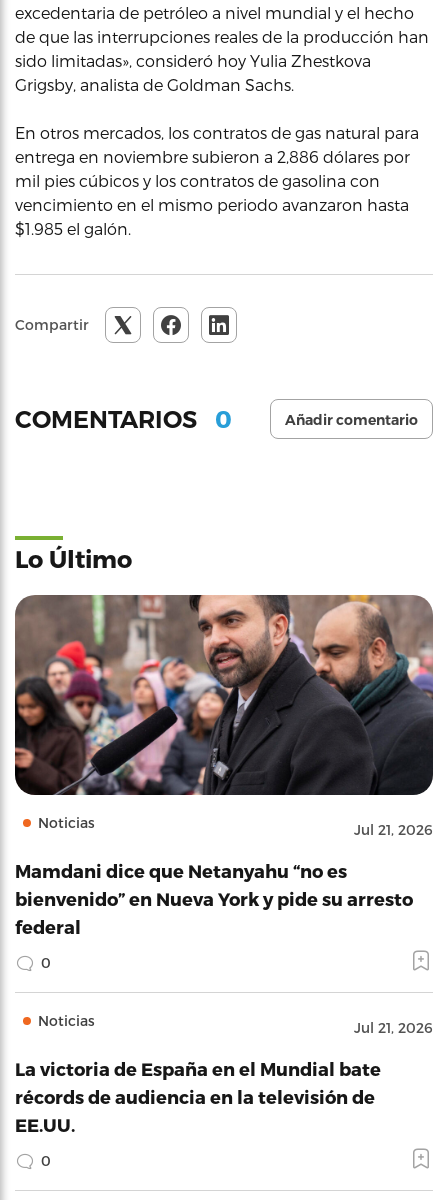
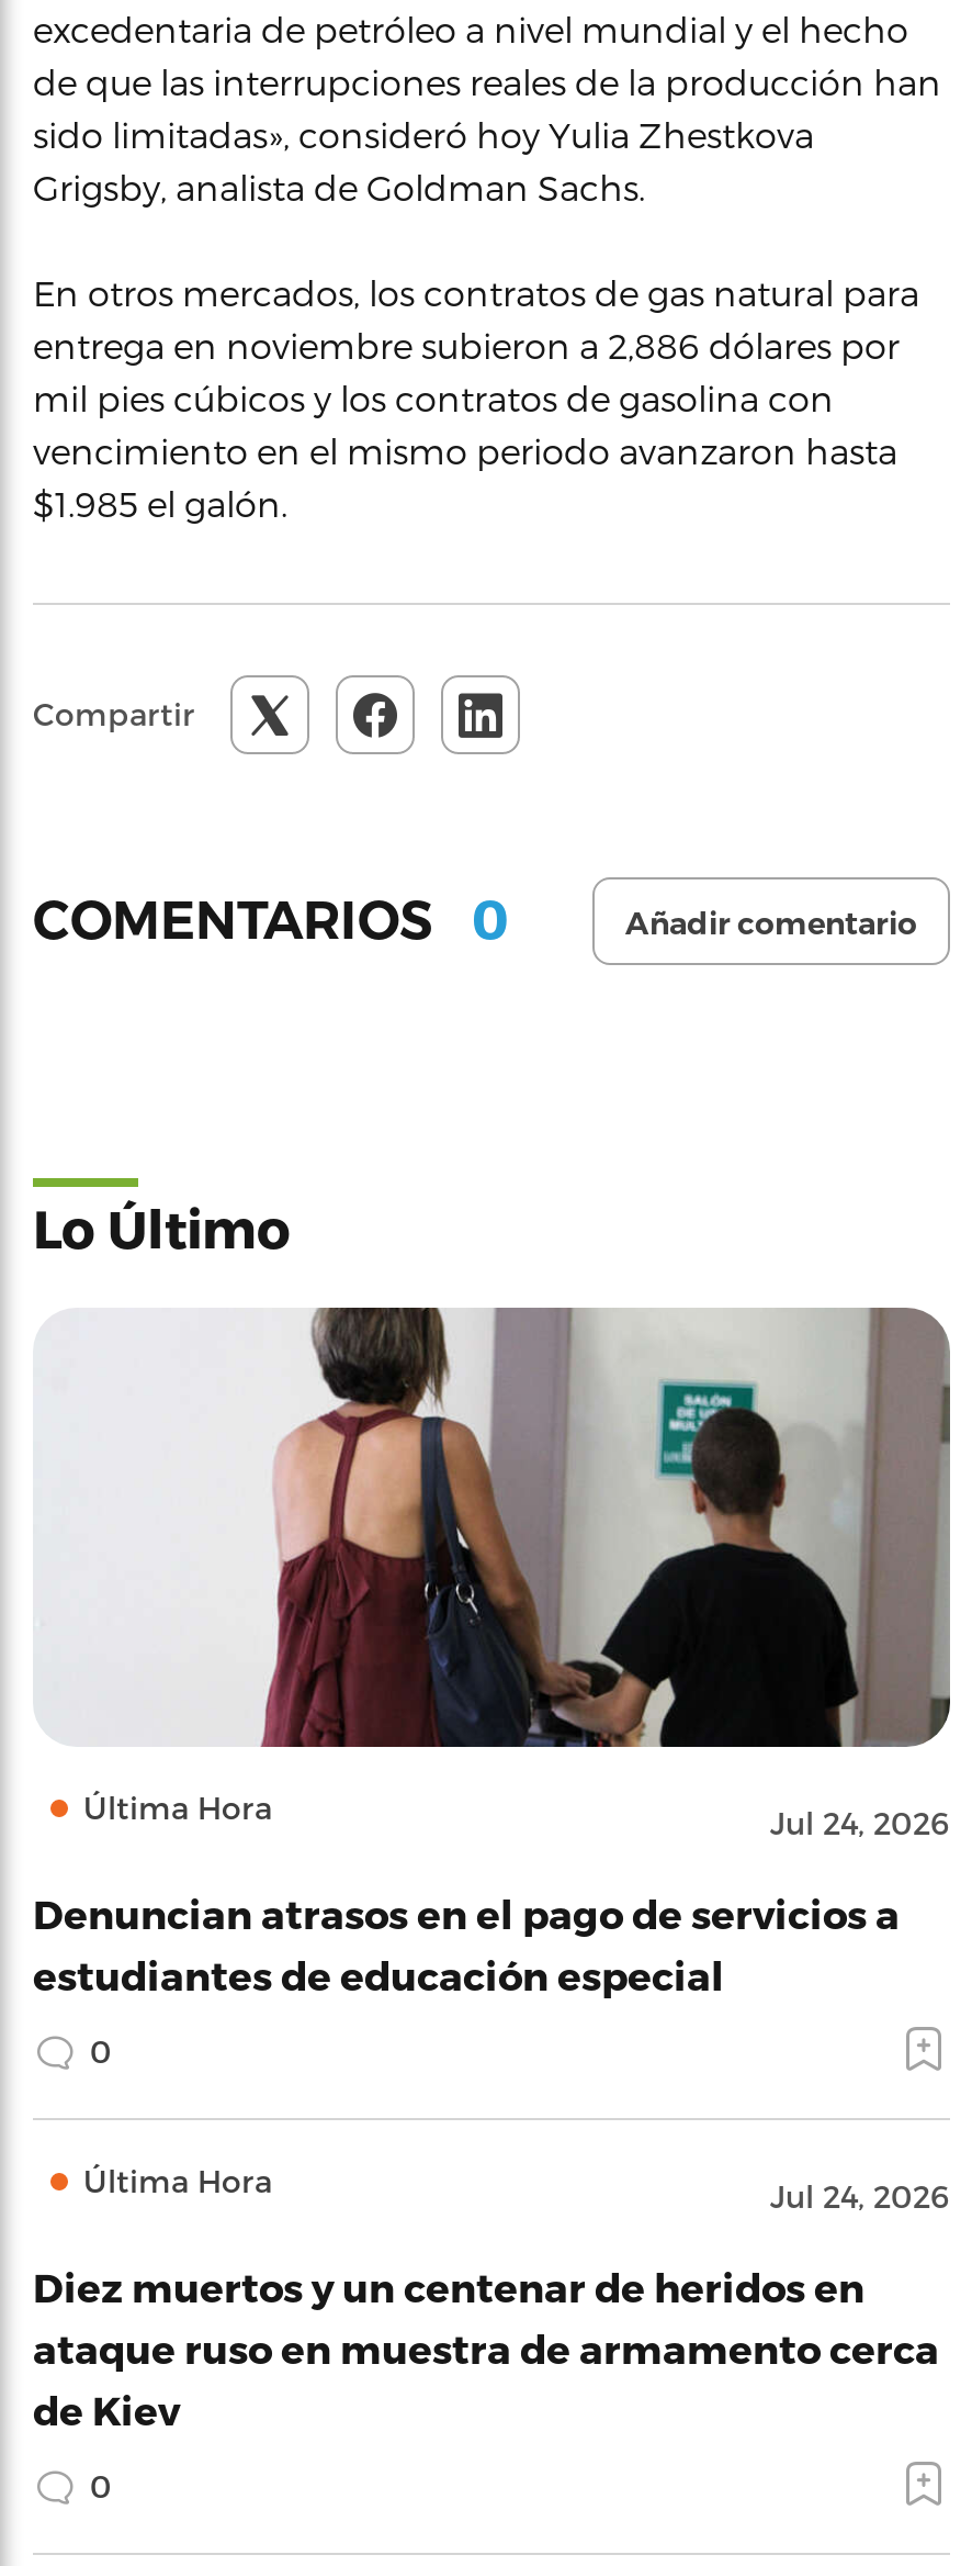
- [image]
- Noticias
- Jul 21, 2026
+ [image]
+ Última Hora
+ Jul 24, 2026

- Mamdani dice que Netanyahu “no es
- bienvenido” en Nueva York y pide su arresto
- federal
+ Denuncian atrasos en el pago de servicios a
+ estudiantes de educación especial

- Noticias
- Jul 21, 2026
+ Última Hora
+ Jul 24, 2026

- La victoria de España en el Mundial bate
- récords de audiencia en la televisión de
- EE.UU.
+ Diez muertos y un centenar de heridos en
+ ataque ruso en muestra de armamento cerca
+ de Kiev
